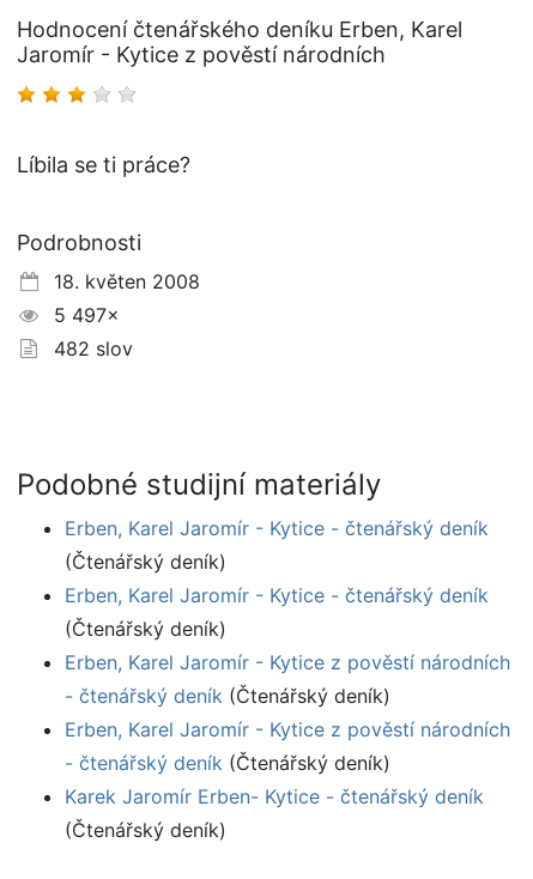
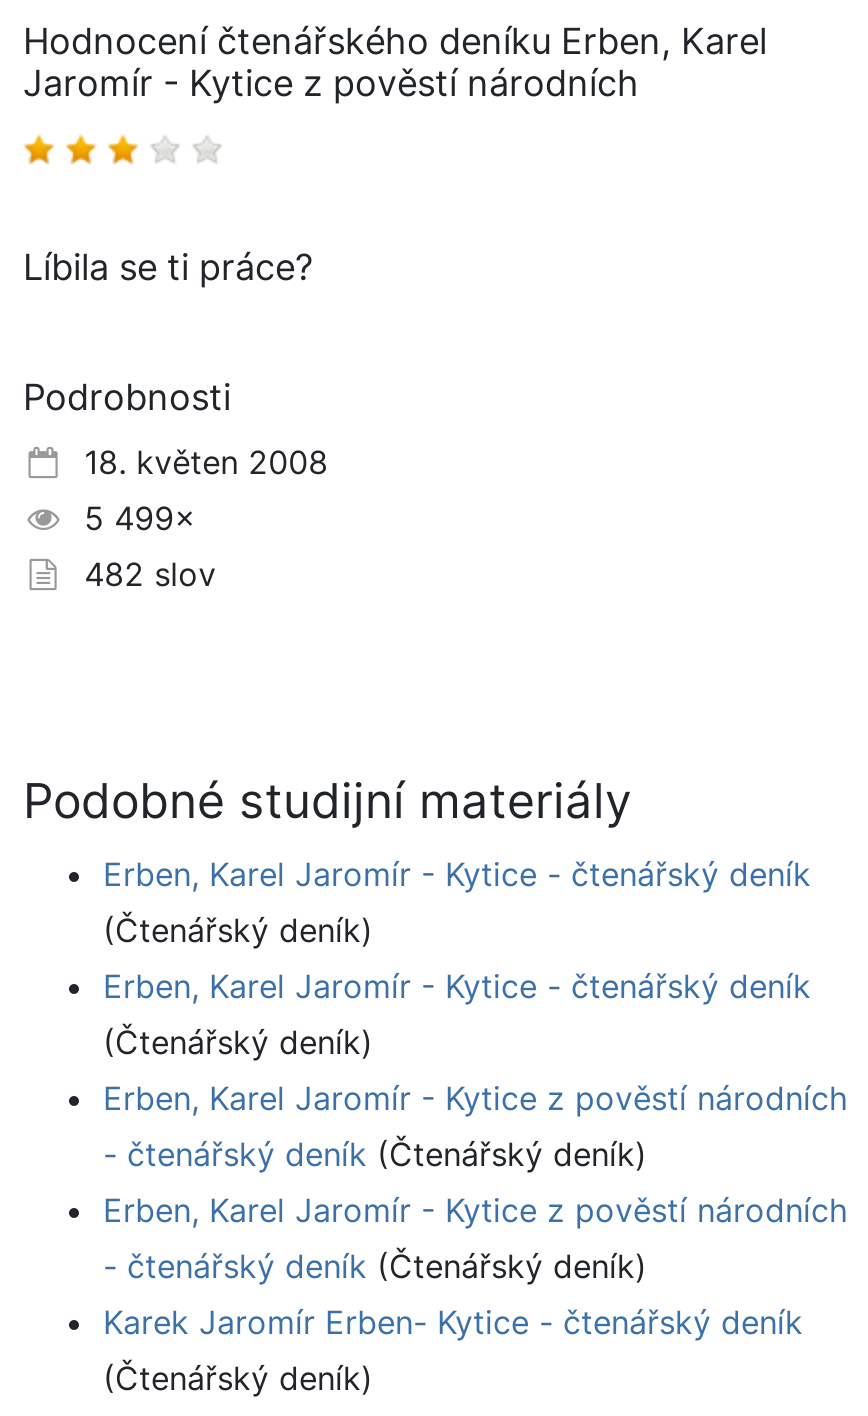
- 5 497×
+ 5 499×
